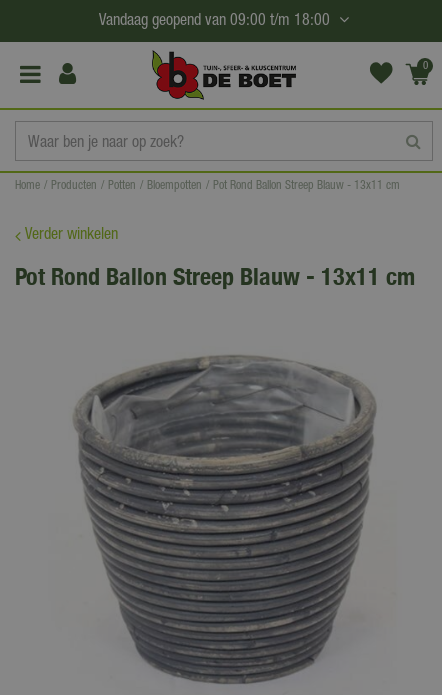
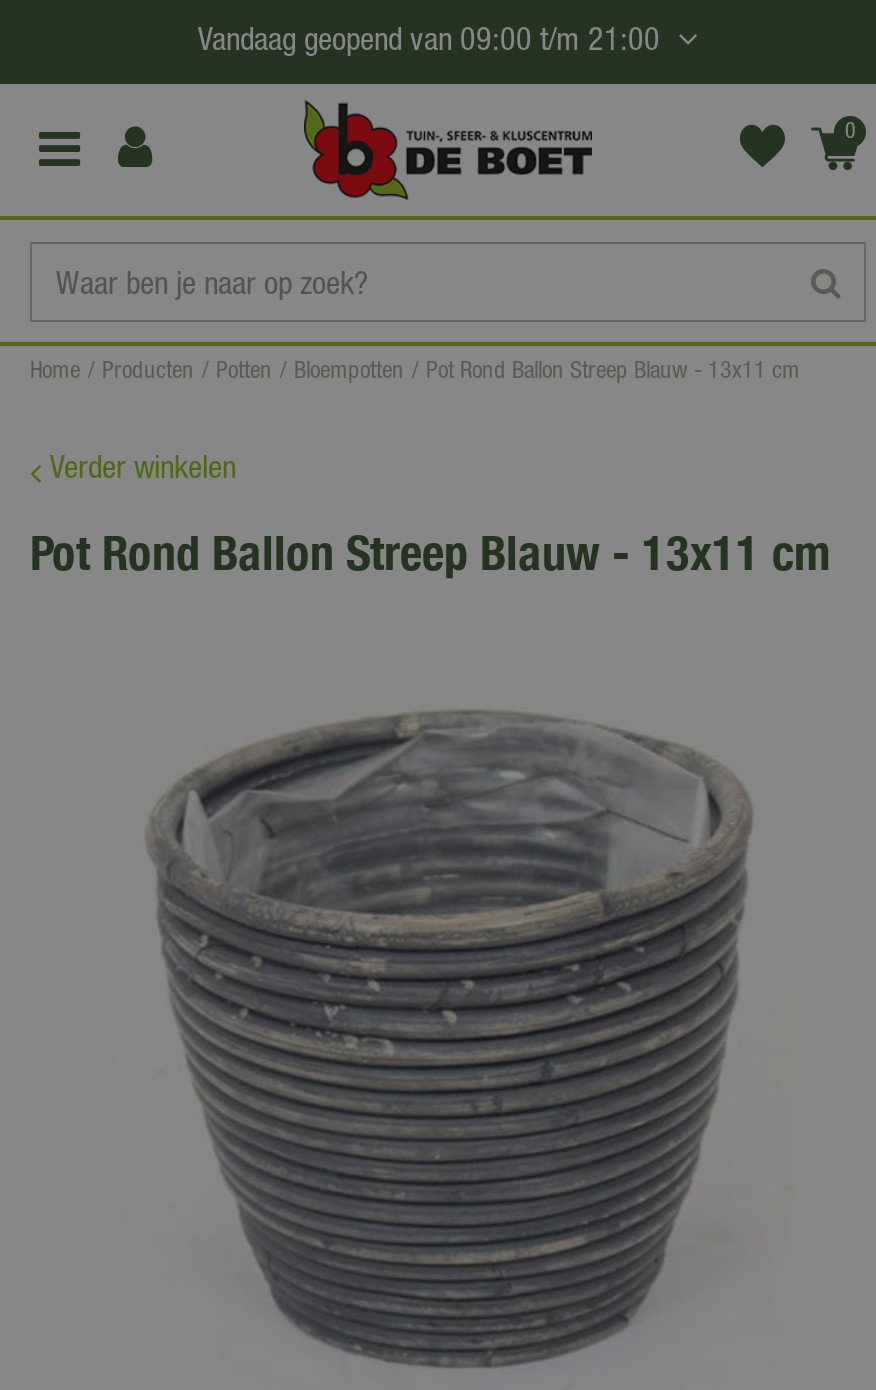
- Vandaag geopend van 09:00 t/m 18:00
+ Vandaag geopend van 09:00 t/m 21:00
